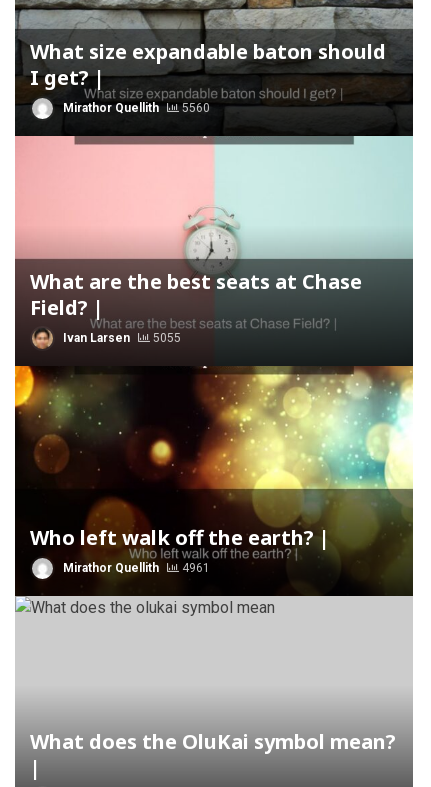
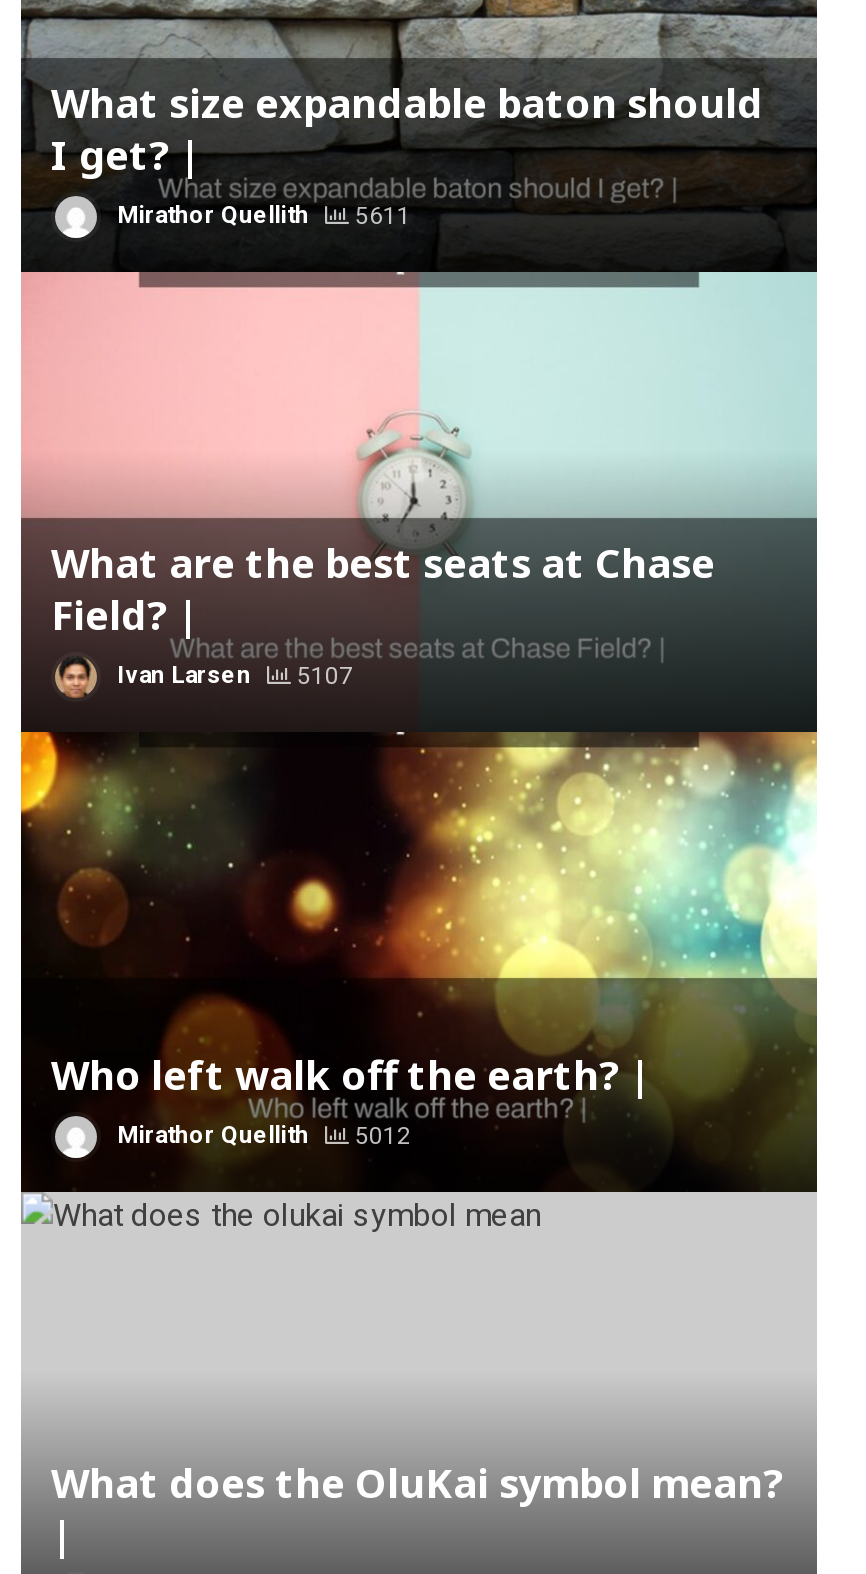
- Mirathor Quellith 5560
+ Mirathor Quellith 5611

- Ivan Larsen 5055
+ Ivan Larsen 5107

- Mirathor Quellith 4961
+ Mirathor Quellith 5012
